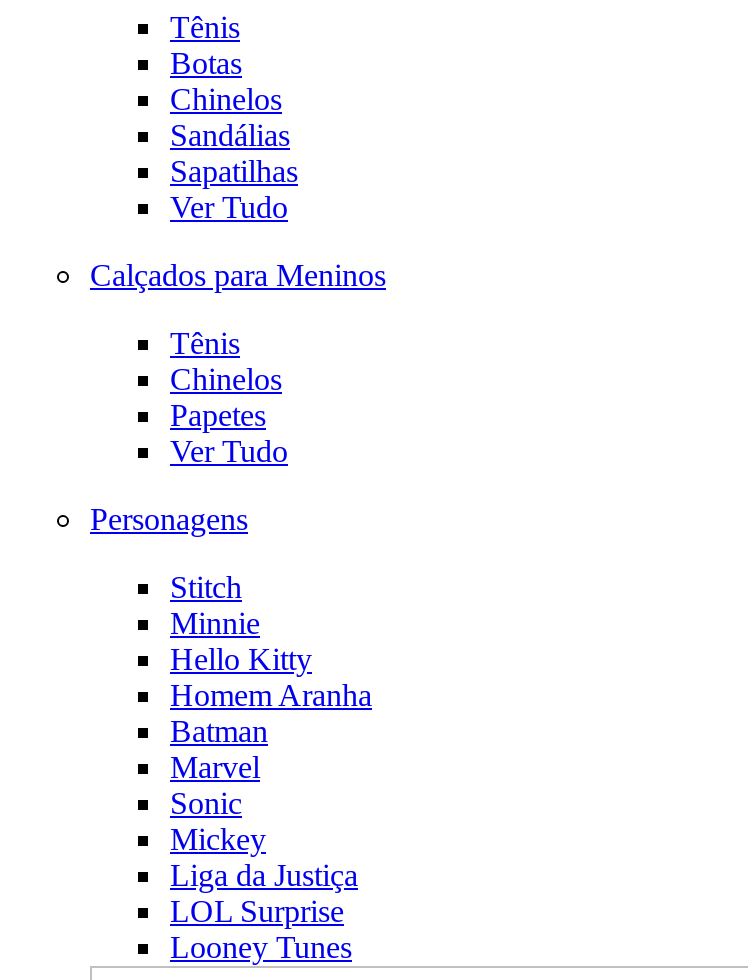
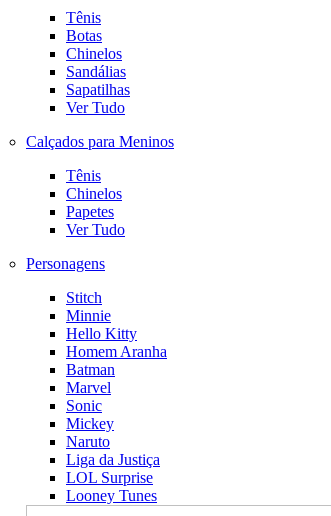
+ Naruto
